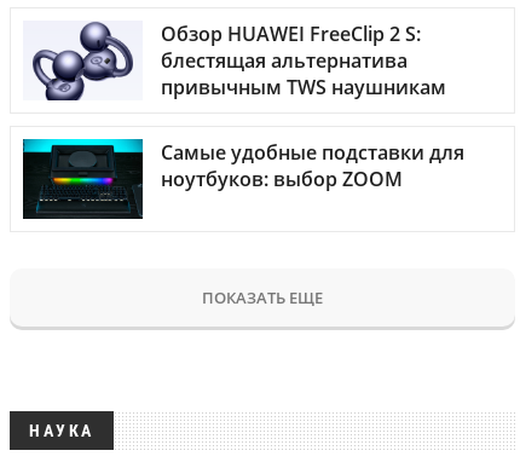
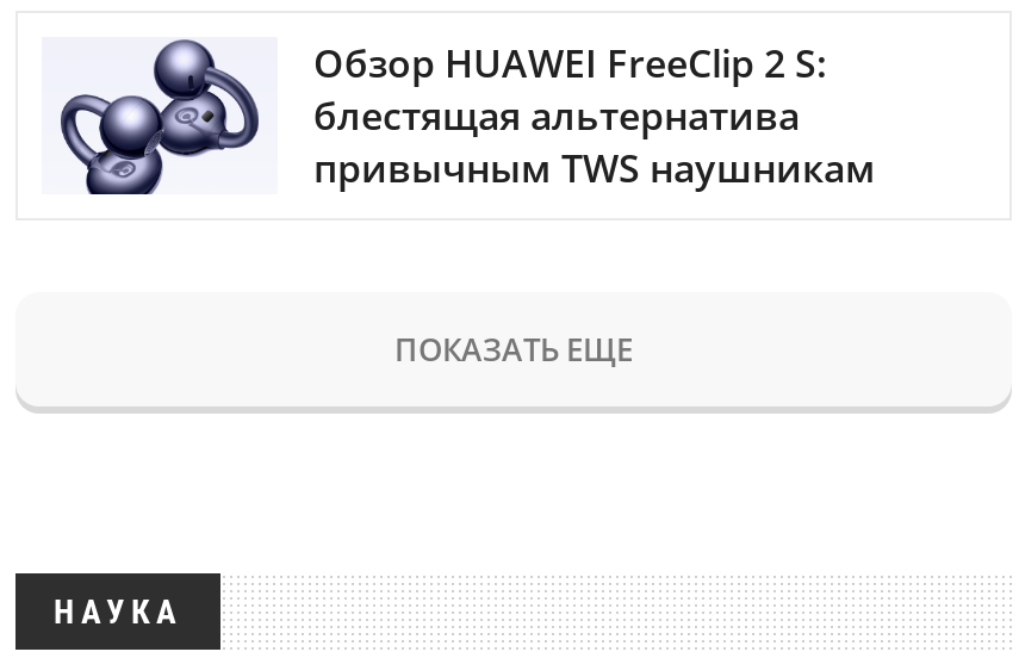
- [image]
- Самые удобные подставки для
- ноутбуков: выбор ZOOM
